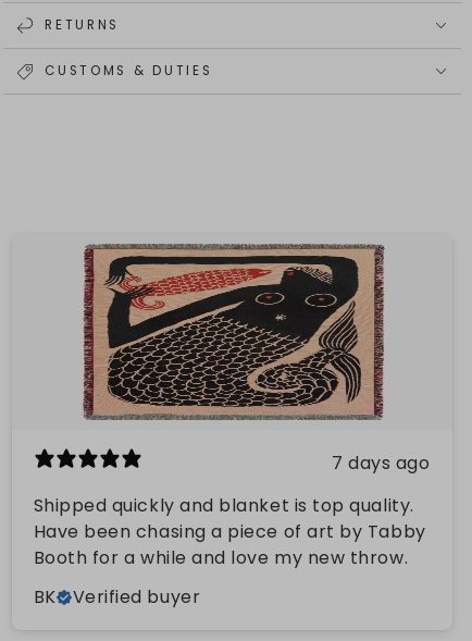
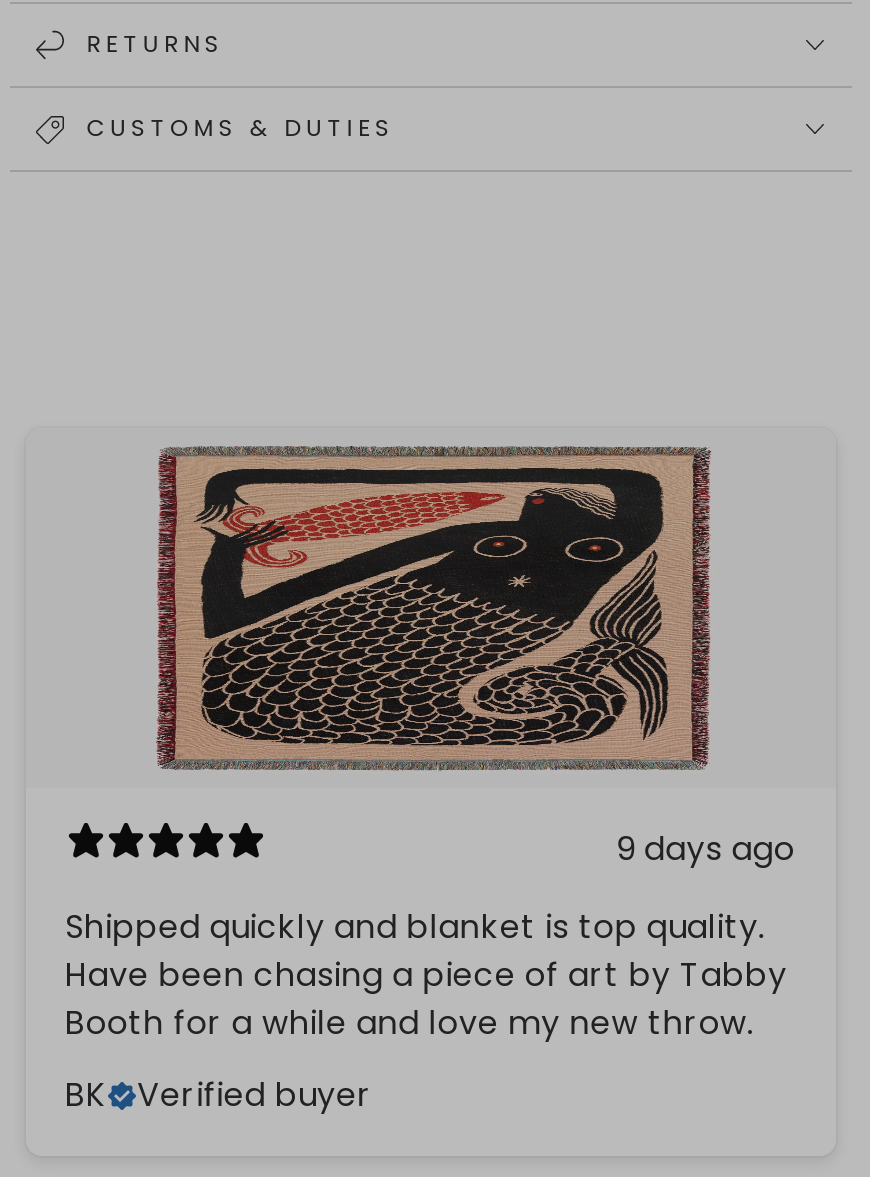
- 7 days ago
+ 9 days ago
